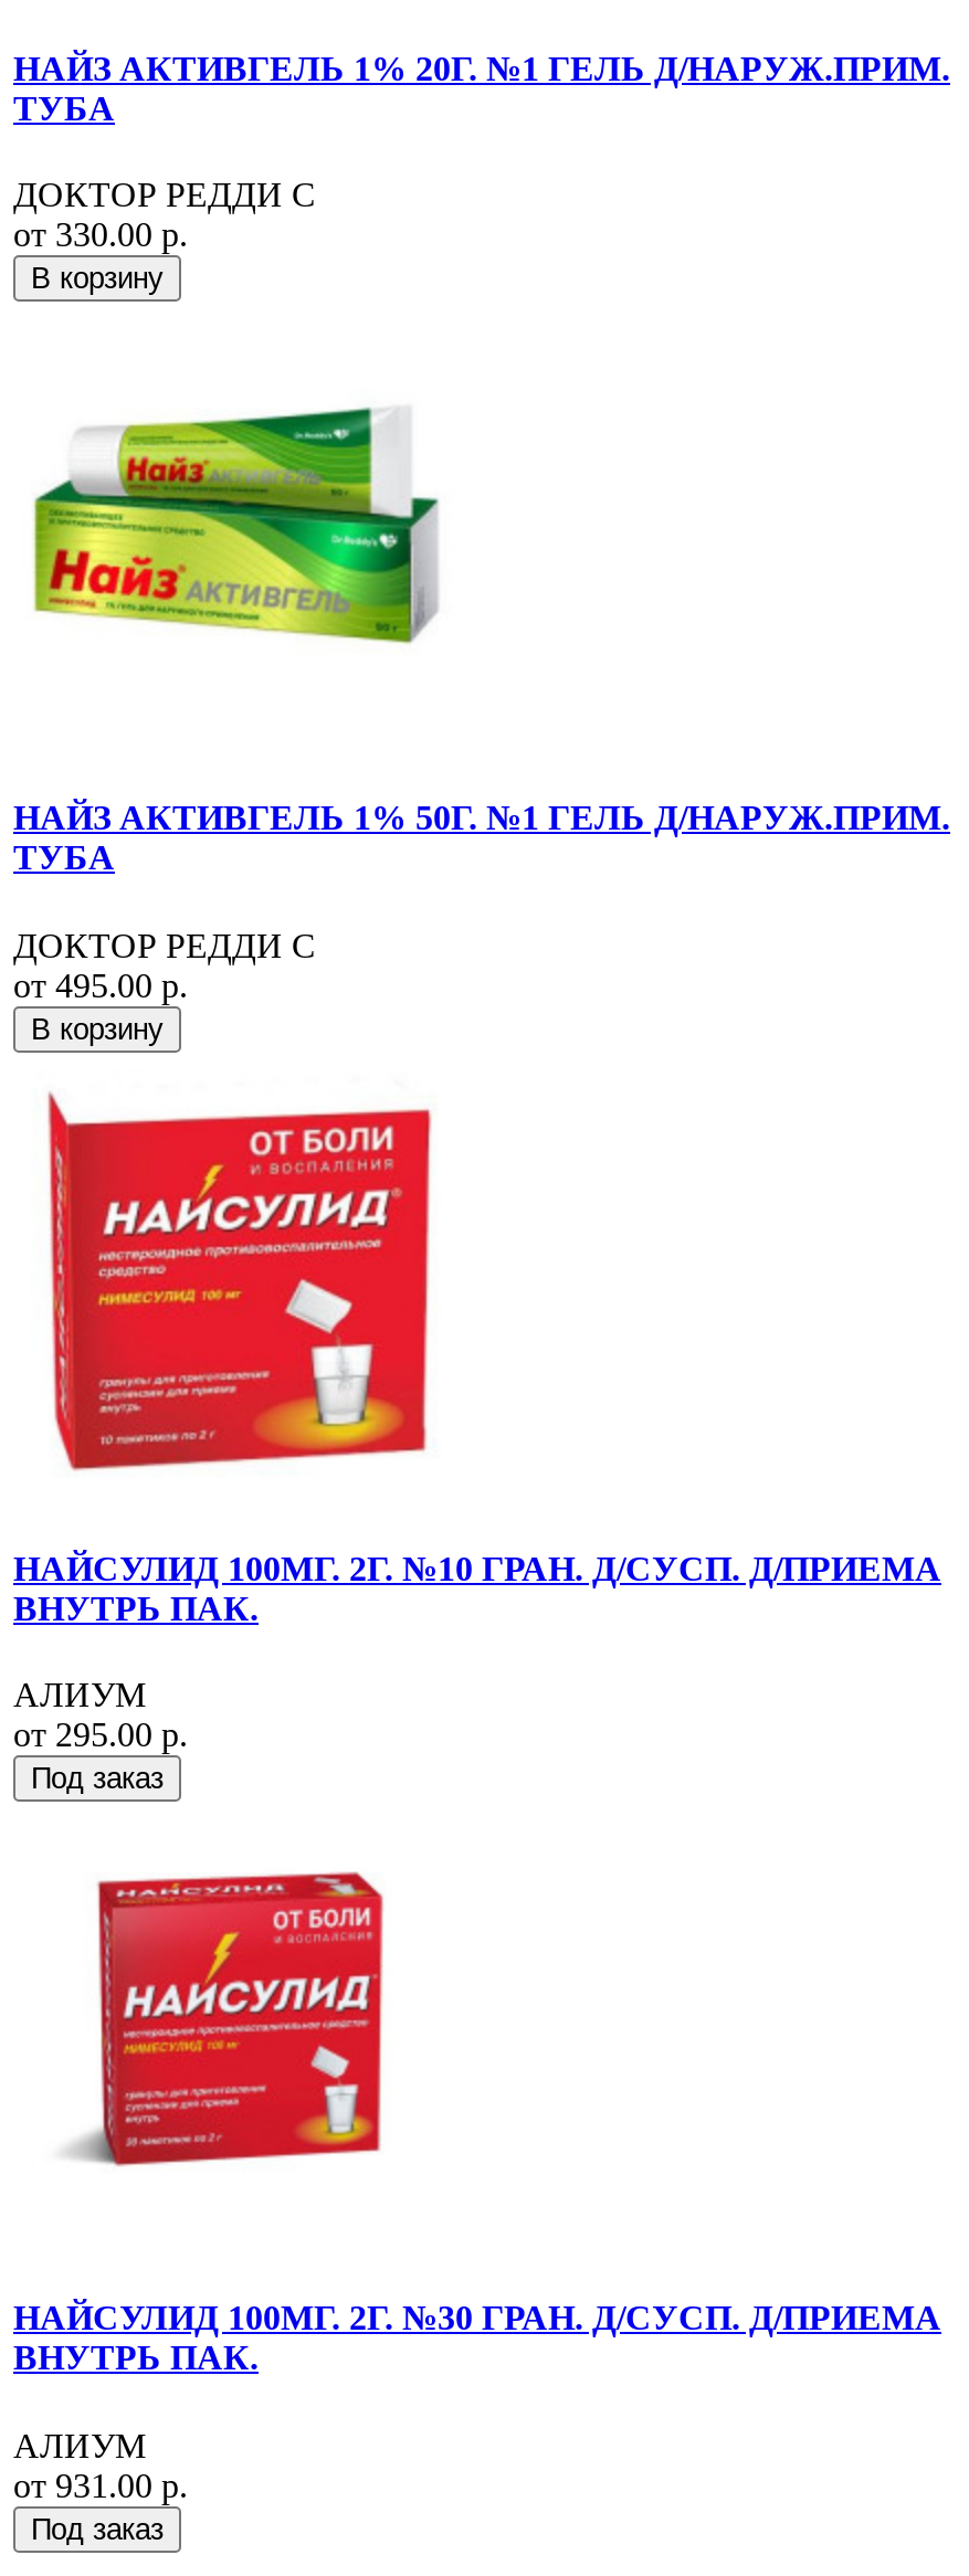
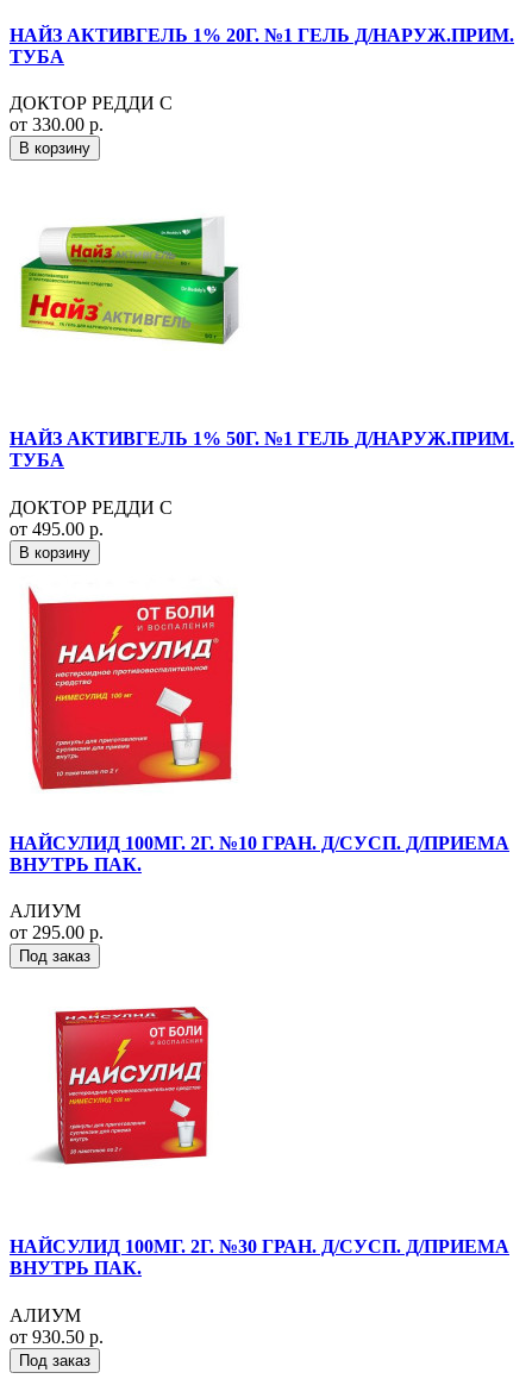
- от 931.00 р.
+ от 930.50 р.
